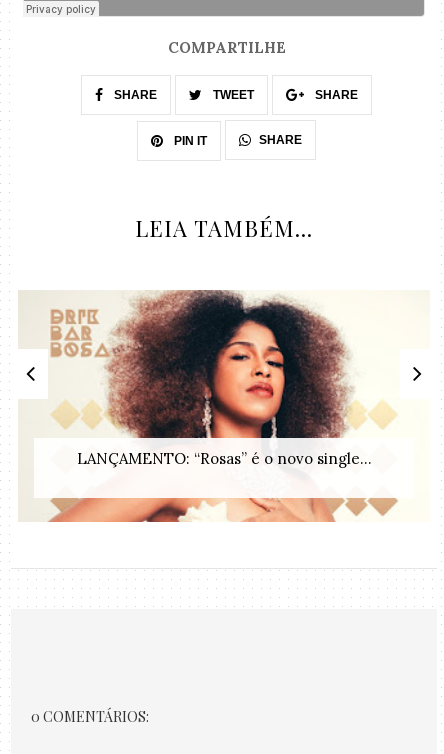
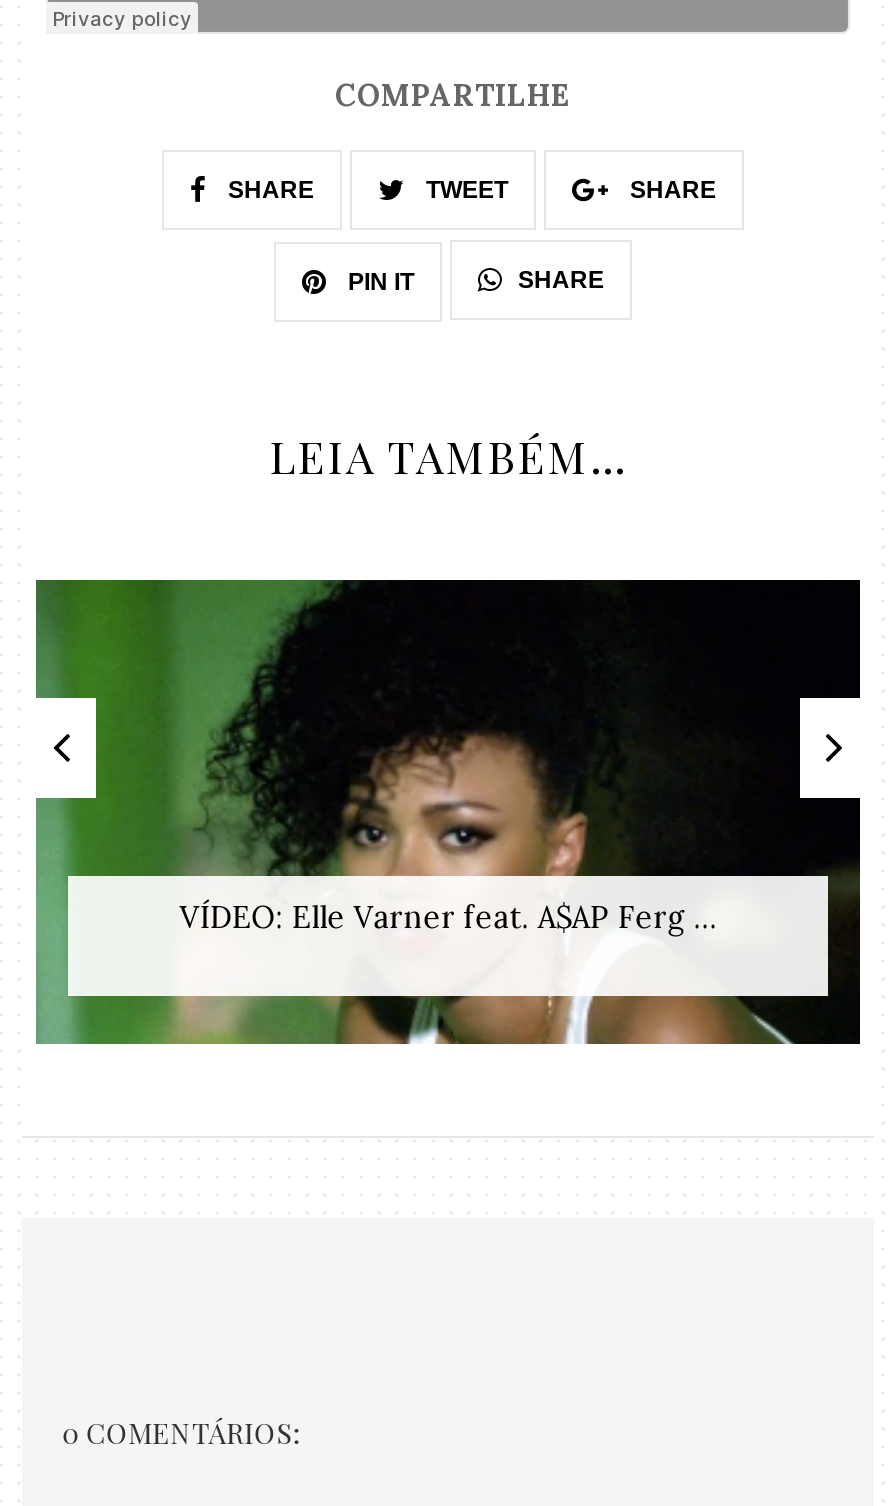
- [image]
- LANÇAMENTO: “Rosas” é o novo single...
+ [image]
+ VÍDEO: Elle Varner feat. A$AP Ferg ...
